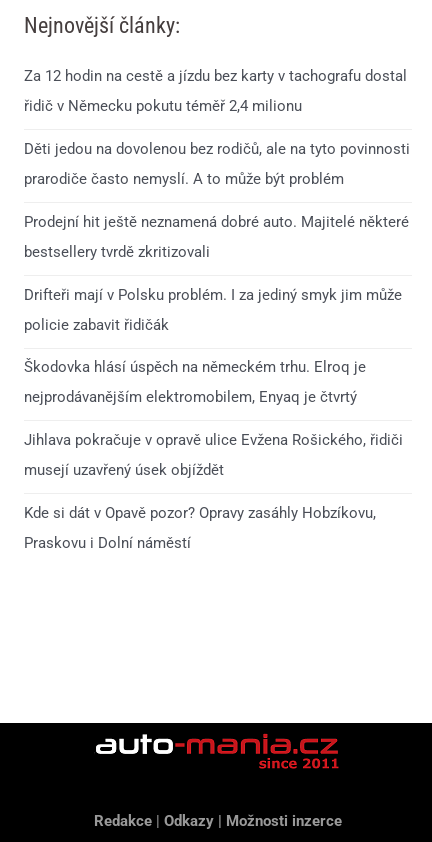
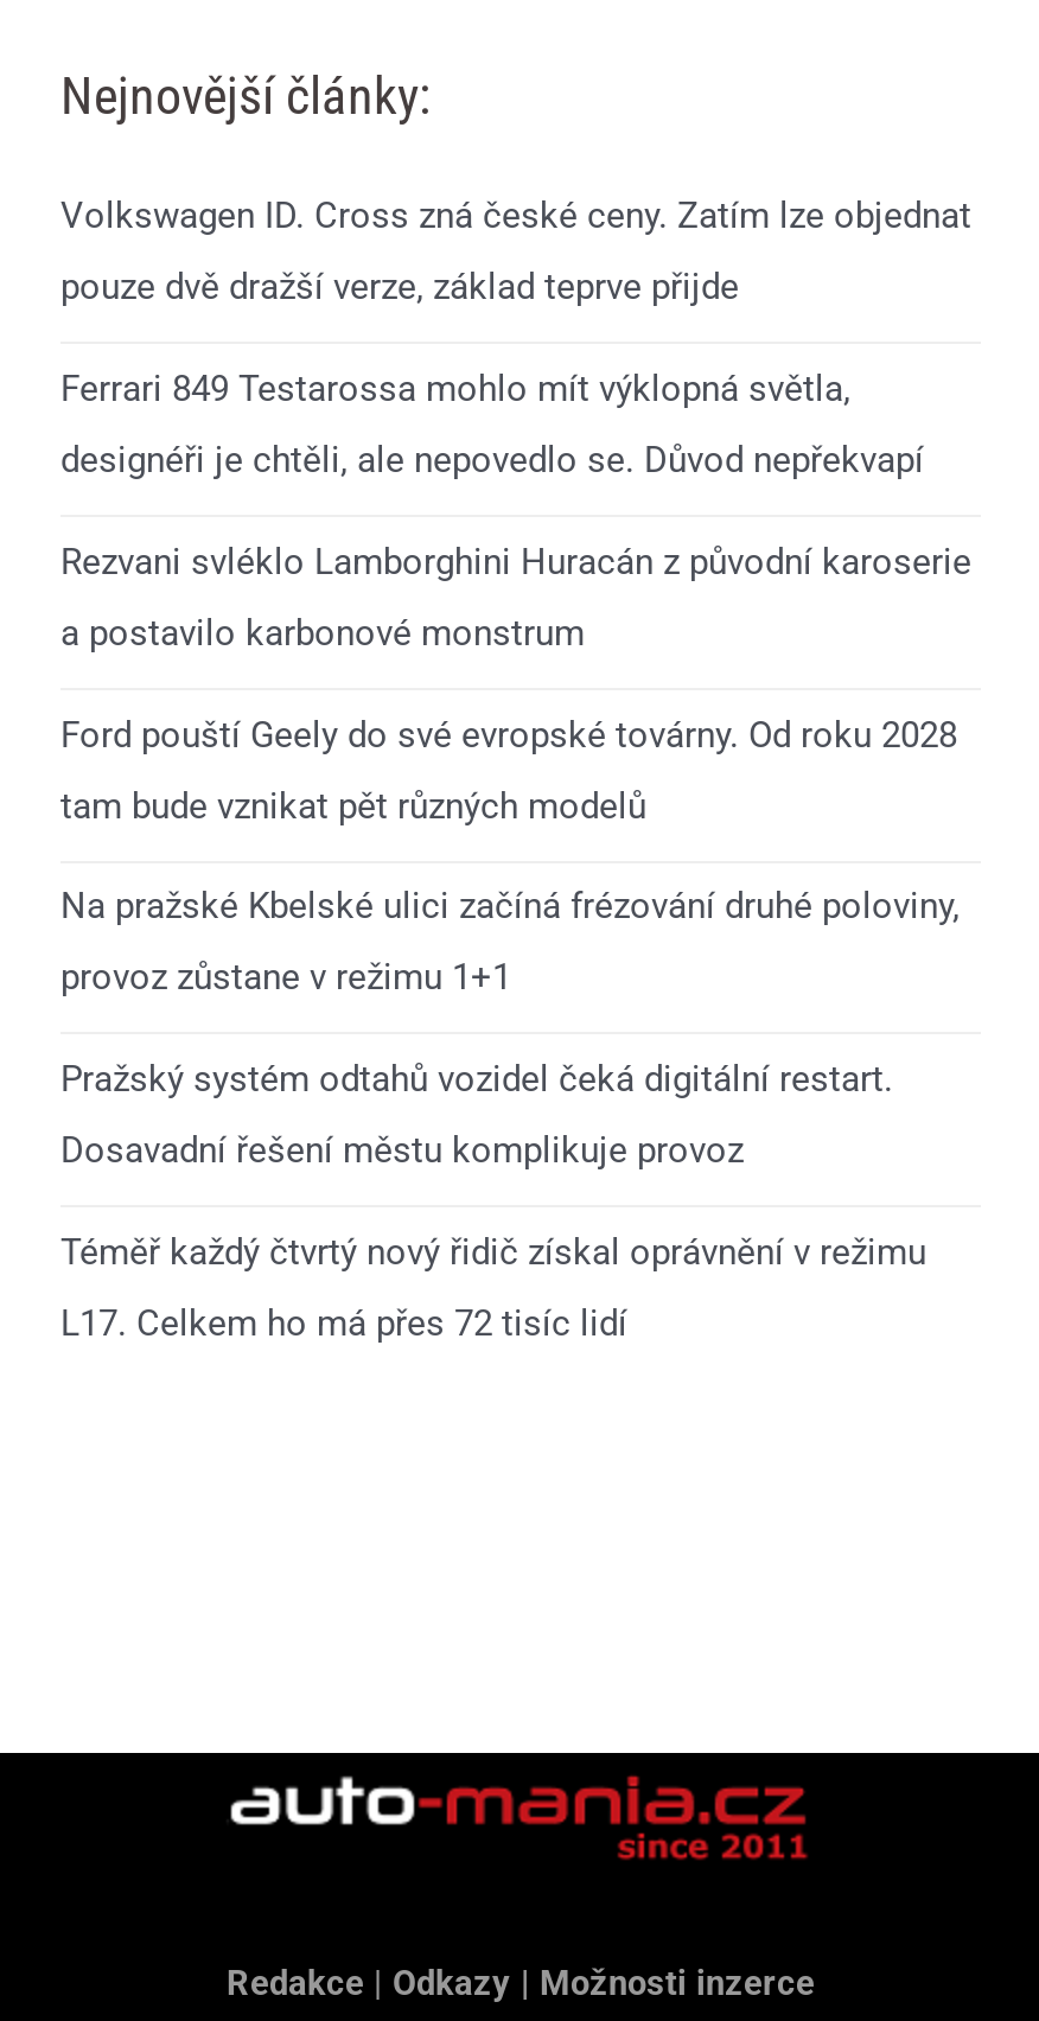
- Za 12 hodin na cestě a jízdu bez karty v tachografu dostal
+ Volkswagen ID. Cross zná české ceny. Zatím lze objednat

- řidič v Německu pokutu téměř 2,4 milionu
+ pouze dvě dražší verze, základ teprve přijde

- Děti jedou na dovolenou bez rodičů, ale na tyto povinnosti
+ Ferrari 849 Testarossa mohlo mít výklopná světla,

- prarodiče často nemyslí. A to může být problém
+ designéři je chtěli, ale nepovedlo se. Důvod nepřekvapí

- Prodejní hit ještě neznamená dobré auto. Majitelé některé
+ Rezvani svléklo Lamborghini Huracán z původní karoserie

- bestsellery tvrdě zkritizovali
+ a postavilo karbonové monstrum

- Drifteři mají v Polsku problém. I za jediný smyk jim může
+ Ford pouští Geely do své evropské továrny. Od roku 2028

- policie zabavit řidičák
+ tam bude vznikat pět různých modelů

- Škodovka hlásí úspěch na německém trhu. Elroq je
+ Na pražské Kbelské ulici začíná frézování druhé poloviny,

- nejprodávanějším elektromobilem, Enyaq je čtvrtý
+ provoz zůstane v režimu 1+1

- Jihlava pokračuje v opravě ulice Evžena Rošického, řidiči
+ Pražský systém odtahů vozidel čeká digitální restart.

- musejí uzavřený úsek objíždět
+ Dosavadní řešení městu komplikuje provoz

- Kde si dát v Opavě pozor? Opravy zasáhly Hobzíkovu,
+ Téměř každý čtvrtý nový řidič získal oprávnění v režimu

- Praskovu i Dolní náměstí
+ L17. Celkem ho má přes 72 tisíc lidí
